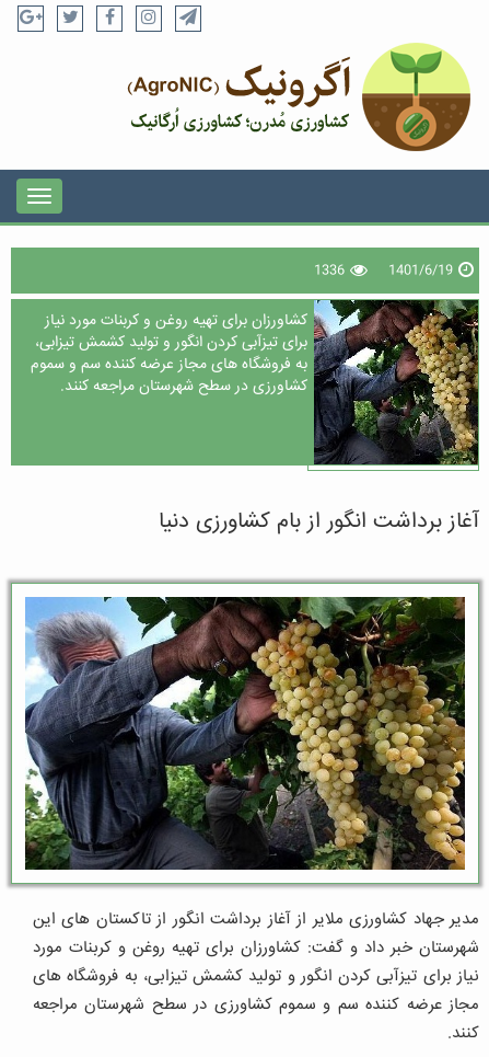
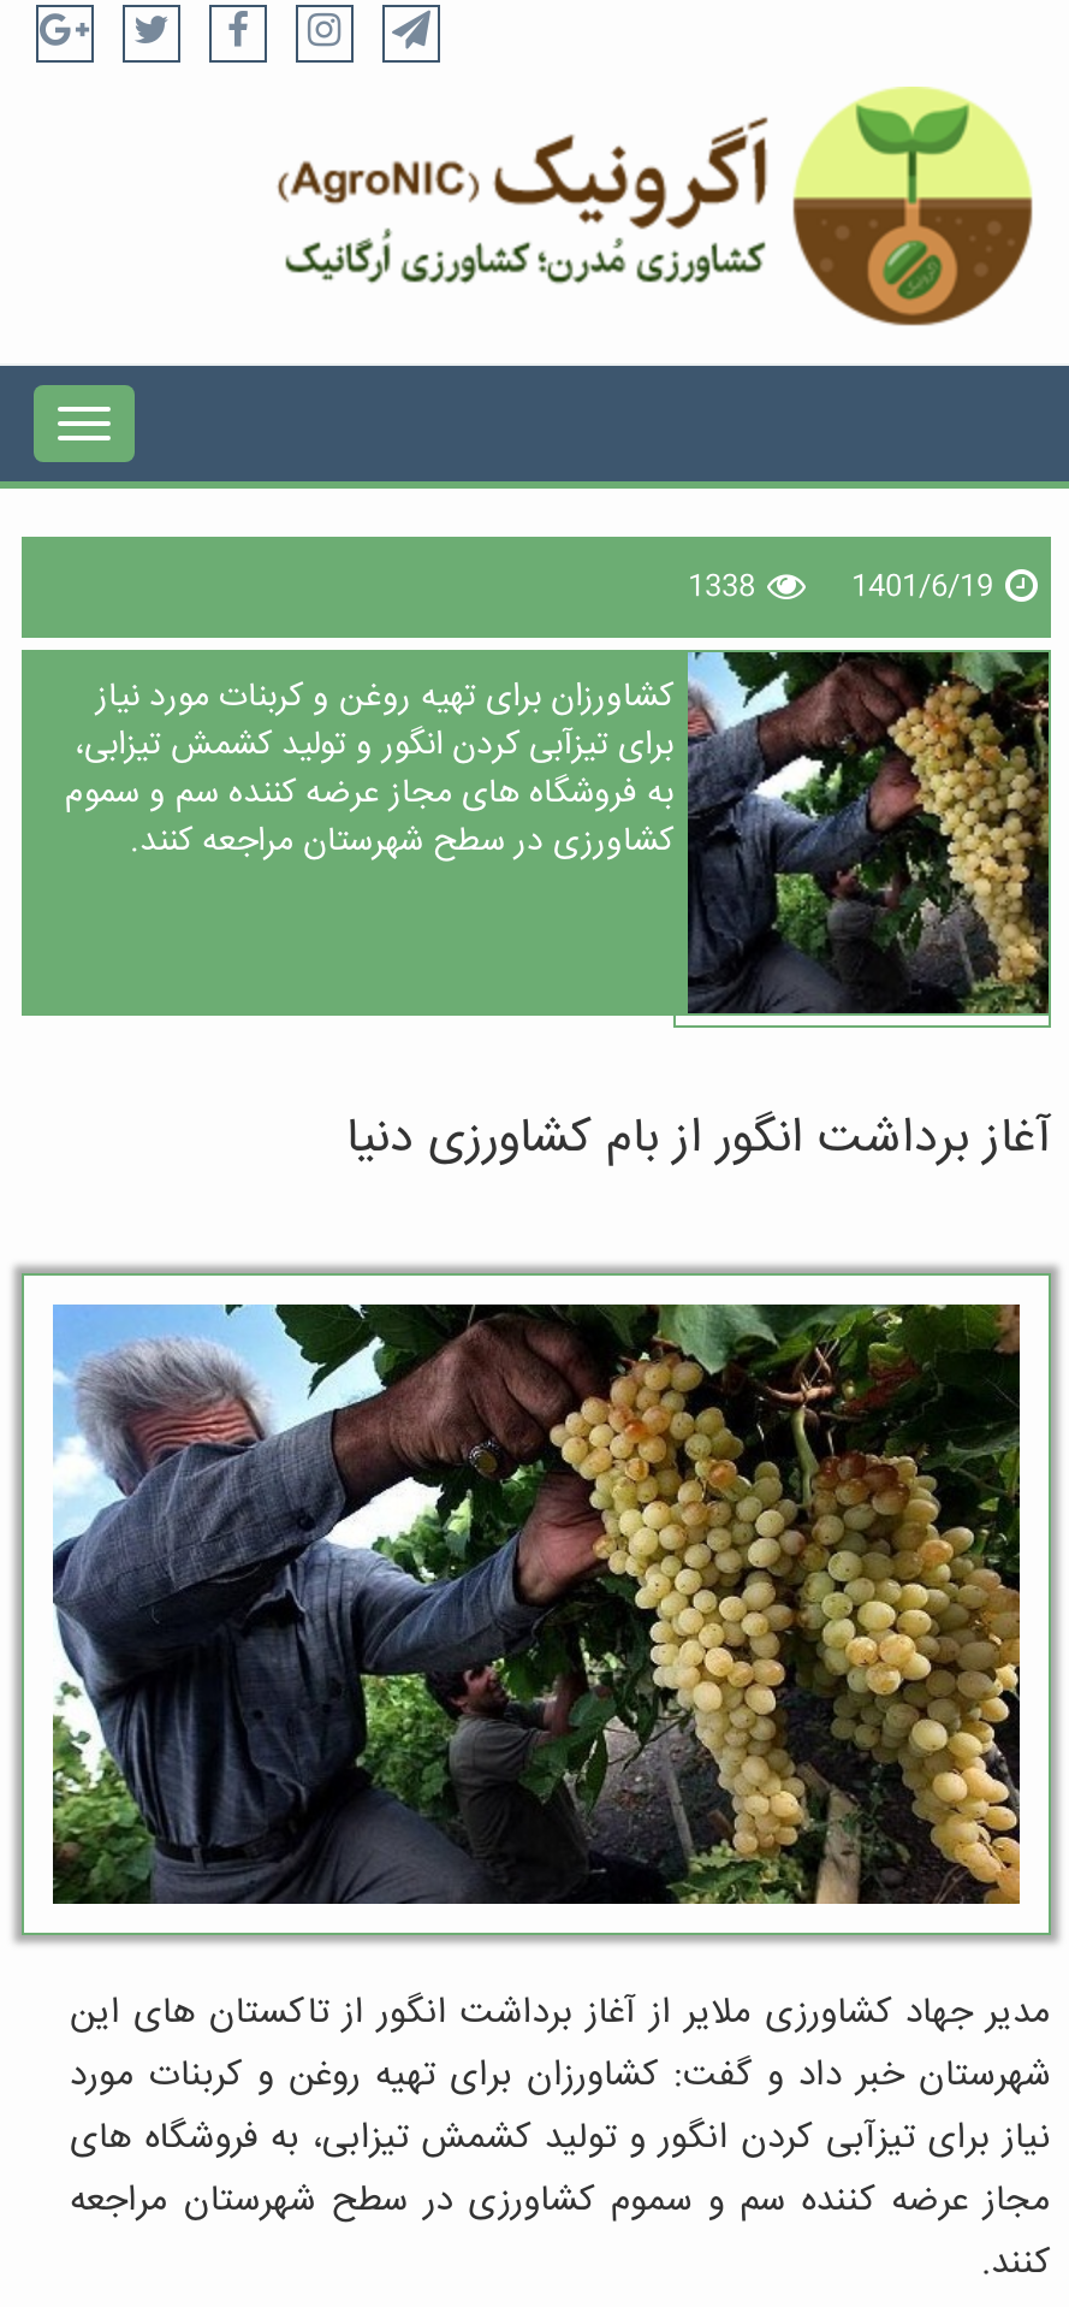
- 1336
+ 1338
